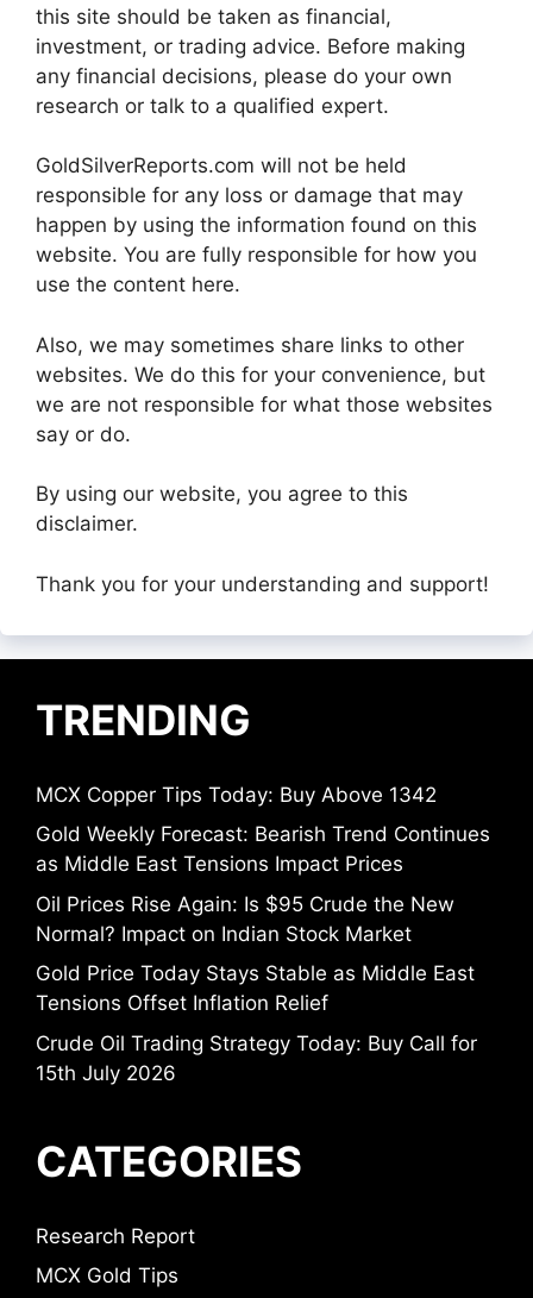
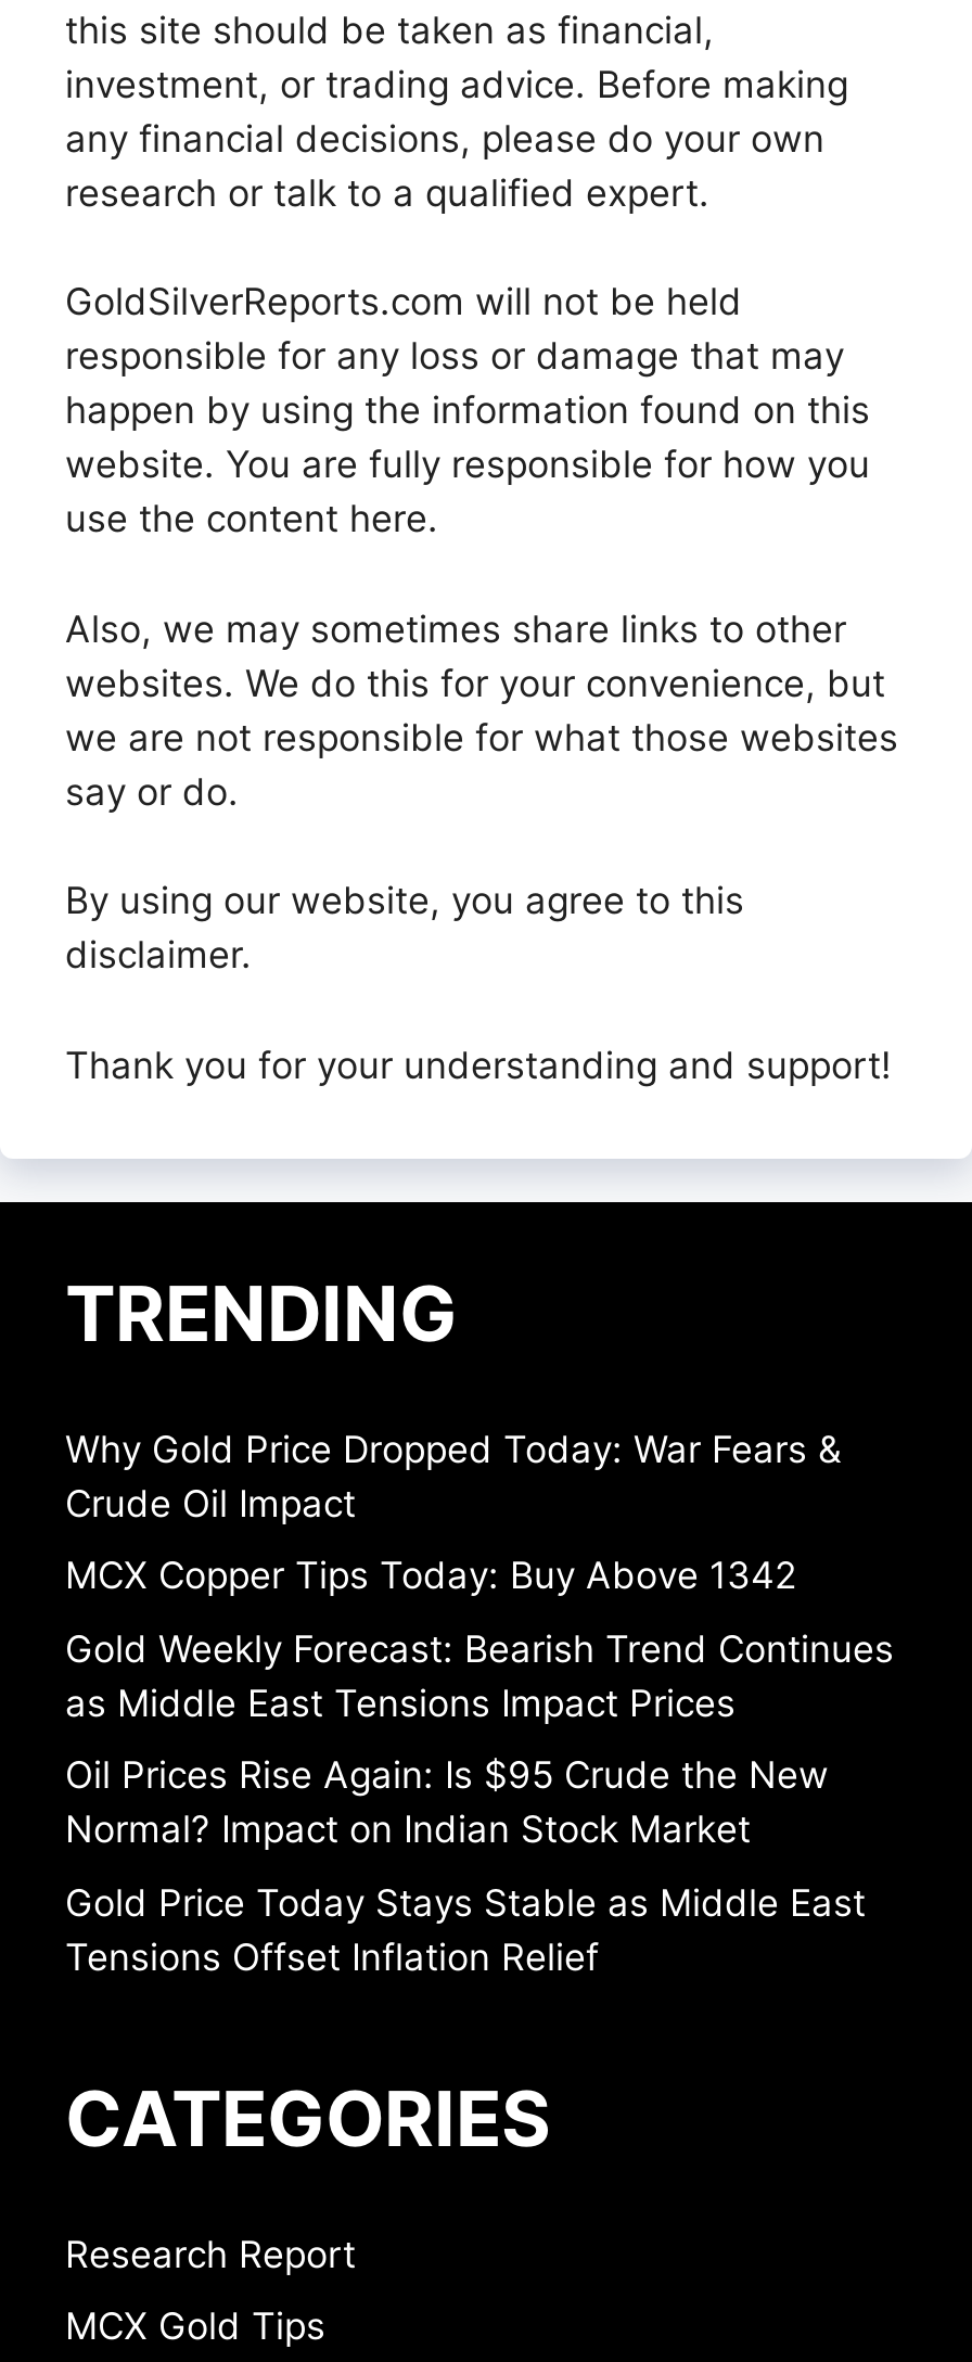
+ Why Gold Price Dropped Today: War Fears &
+ Crude Oil Impact

moved down: MCX Copper Tips Today: Buy Above 1342 | Gold Weekly Forecast: Bearish Trend Continues | as Middle East Tensions Impact Prices | Oil Prices Rise Again: Is $95 Crude the New | Normal? Impact on Indian Stock Market | Gold Price Today Stays Stable as Middle East | Tensions Offset Inflation Relief

- Crude Oil Trading Strategy Today: Buy Call for
- 15th July 2026
